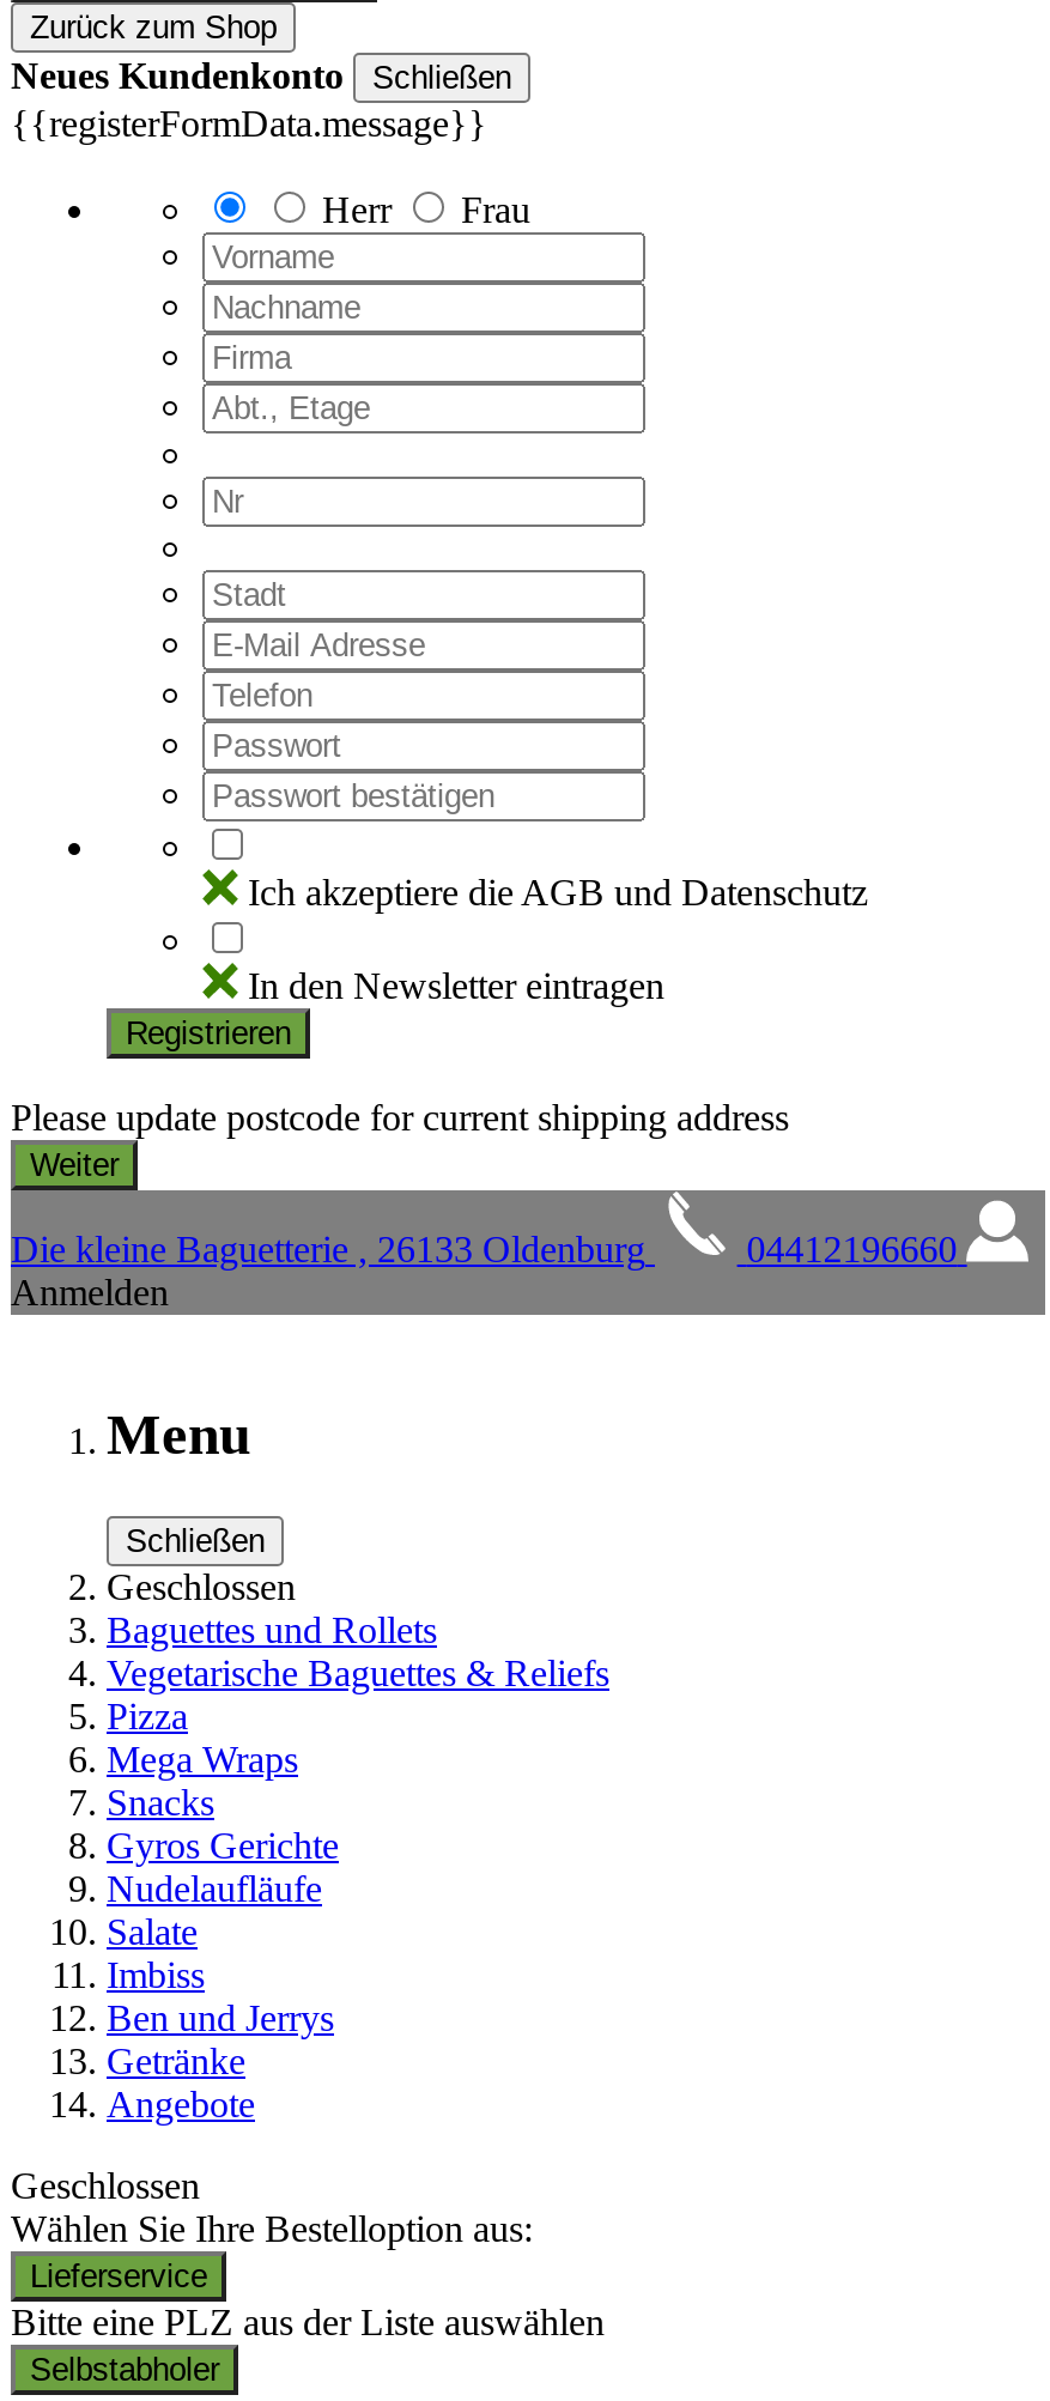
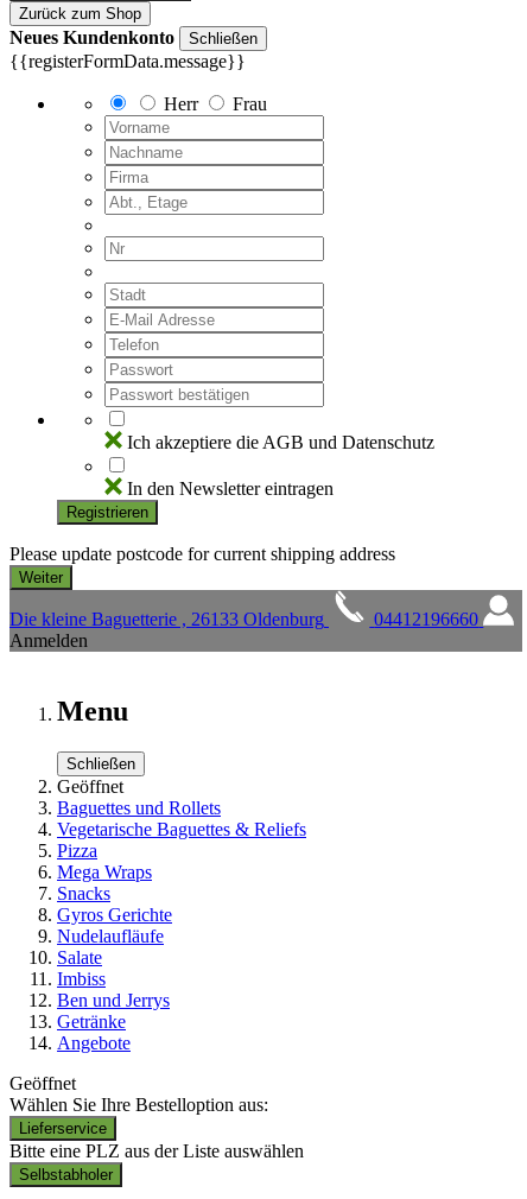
- Geschlossen
+ Geöffnet

- Geschlossen
+ Geöffnet
